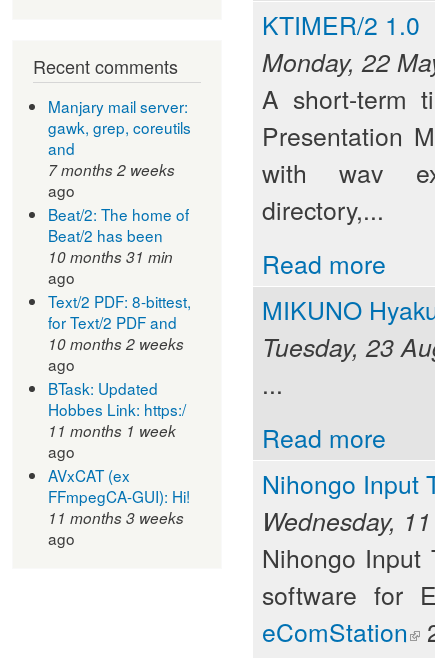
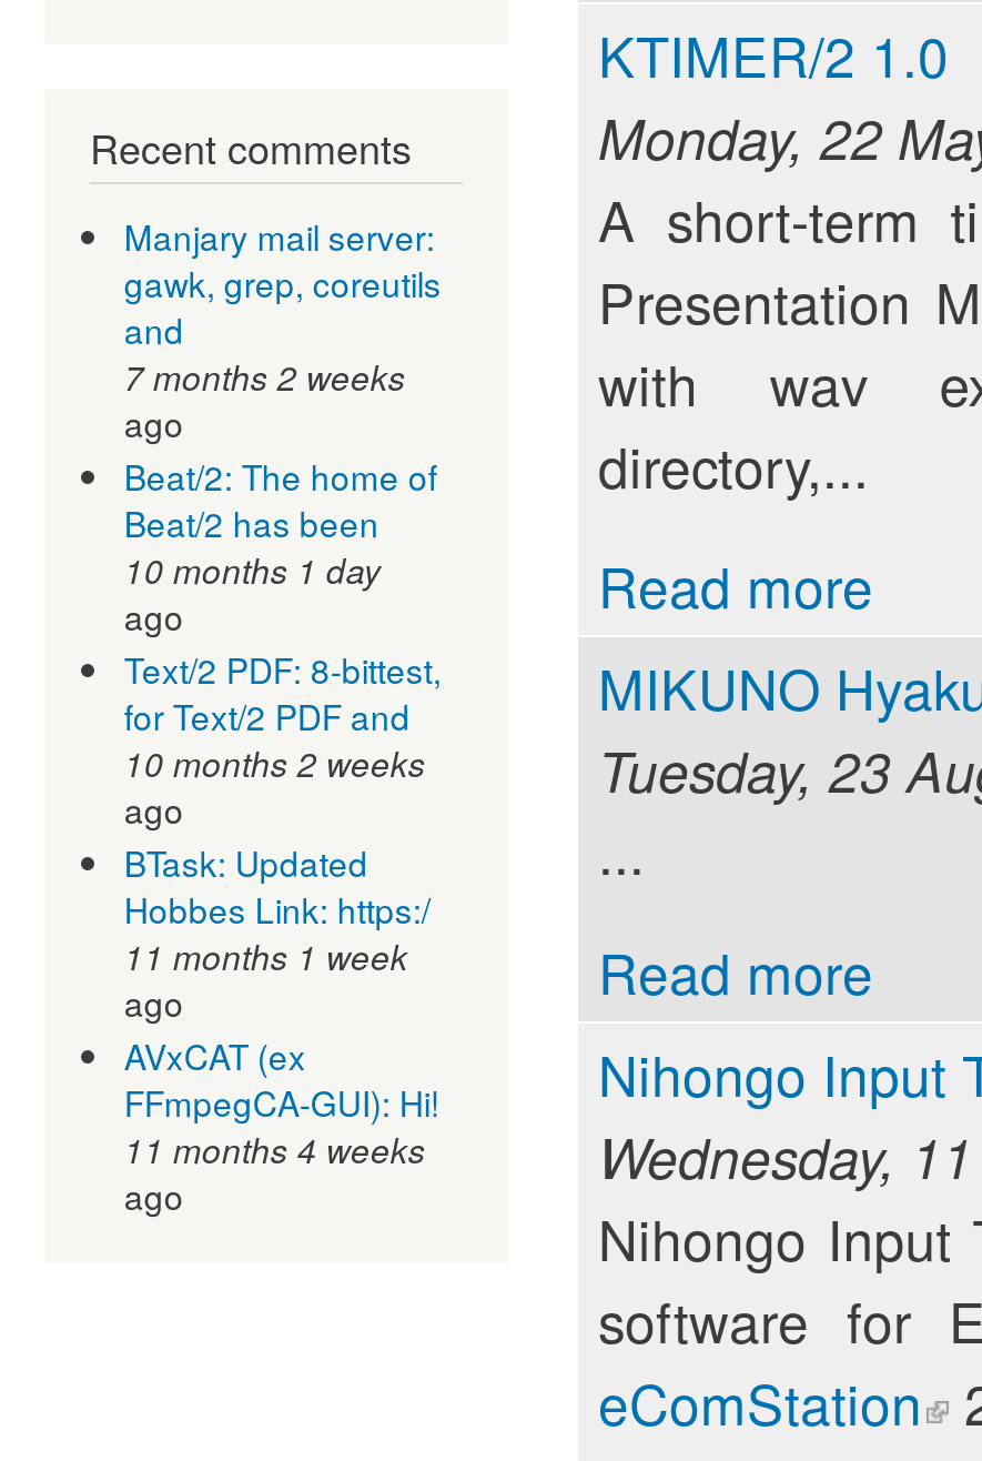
- 10 months 31 min
+ 10 months 1 day

- 11 months 3 weeks
+ 11 months 4 weeks
